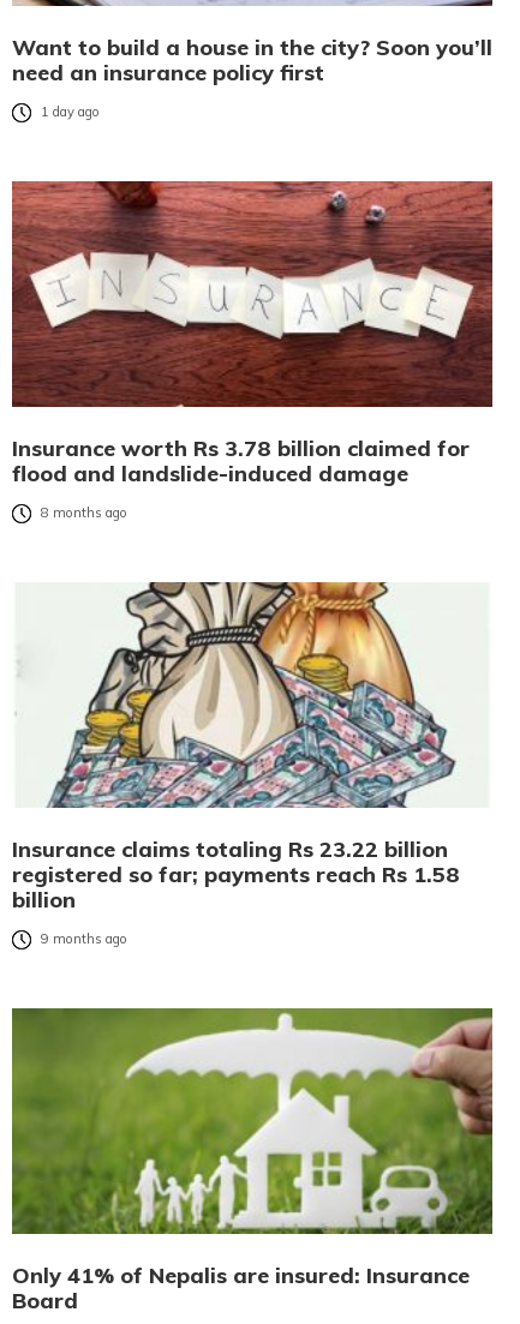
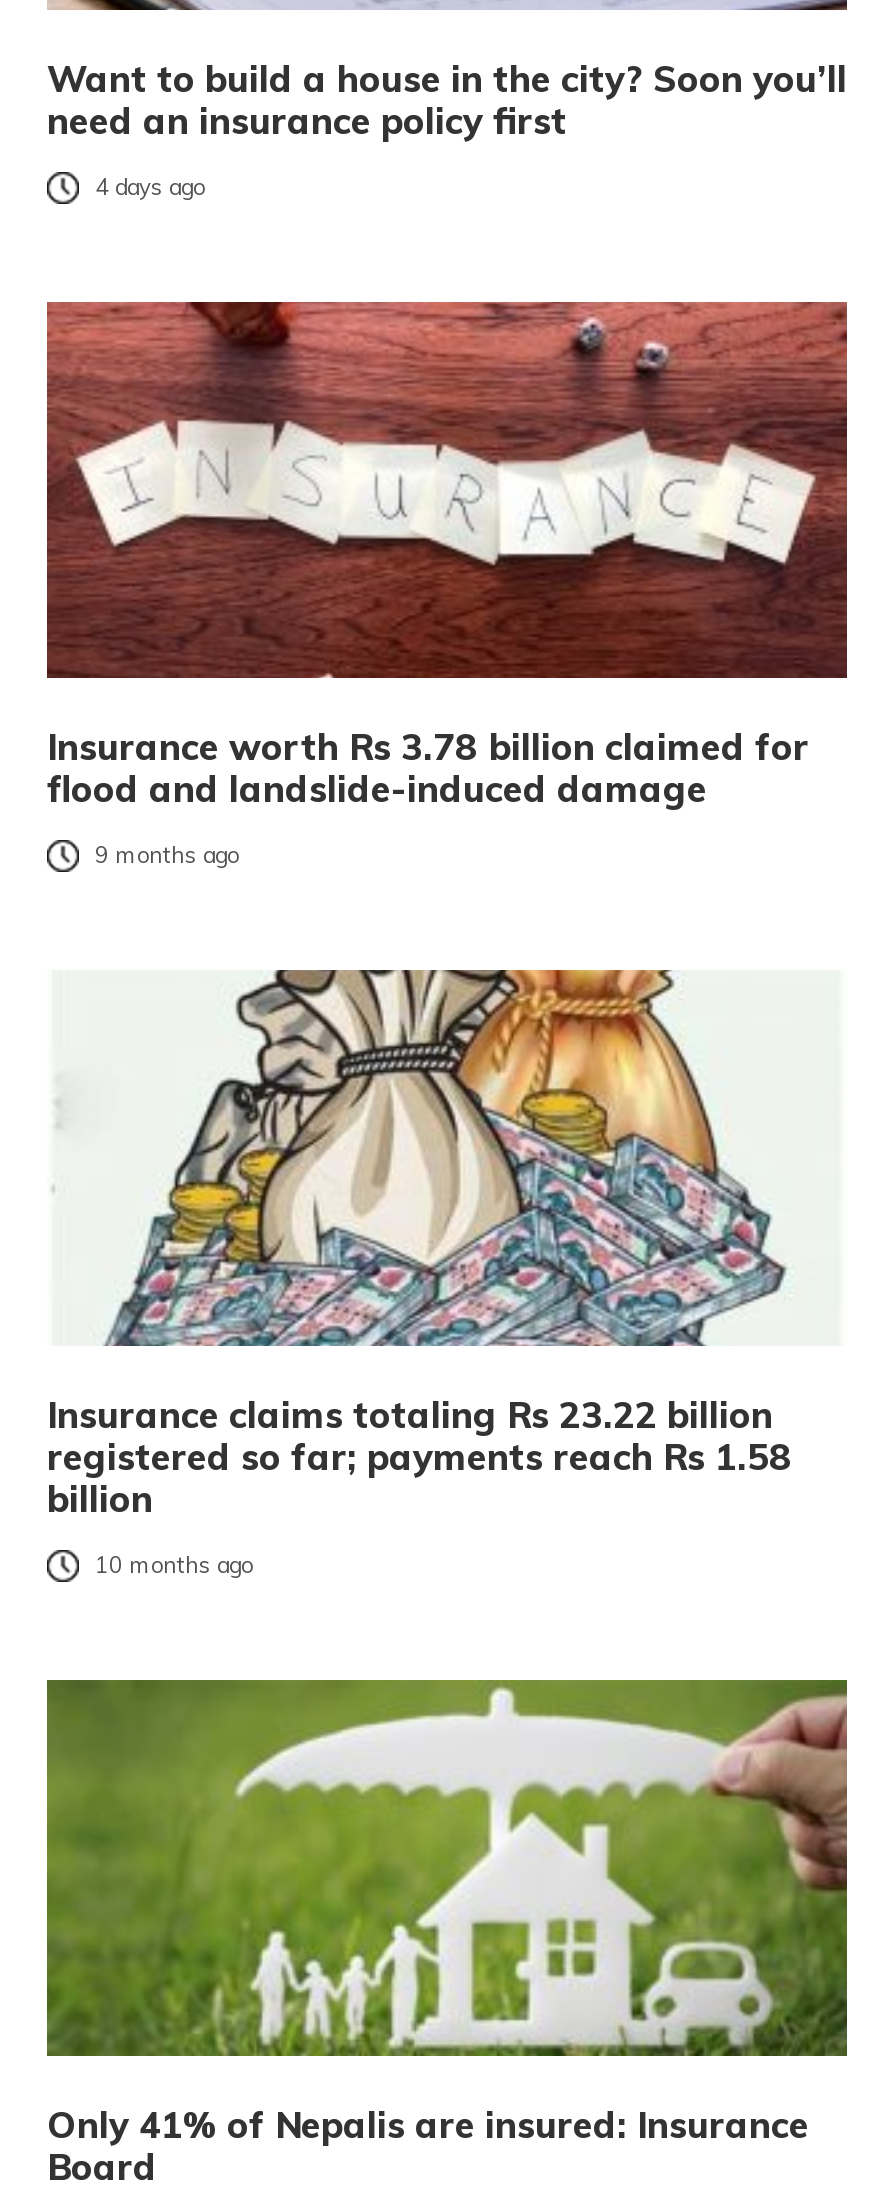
- 1 day ago
+ 4 days ago

- 8 months ago
+ 9 months ago

- 9 months ago
+ 10 months ago
